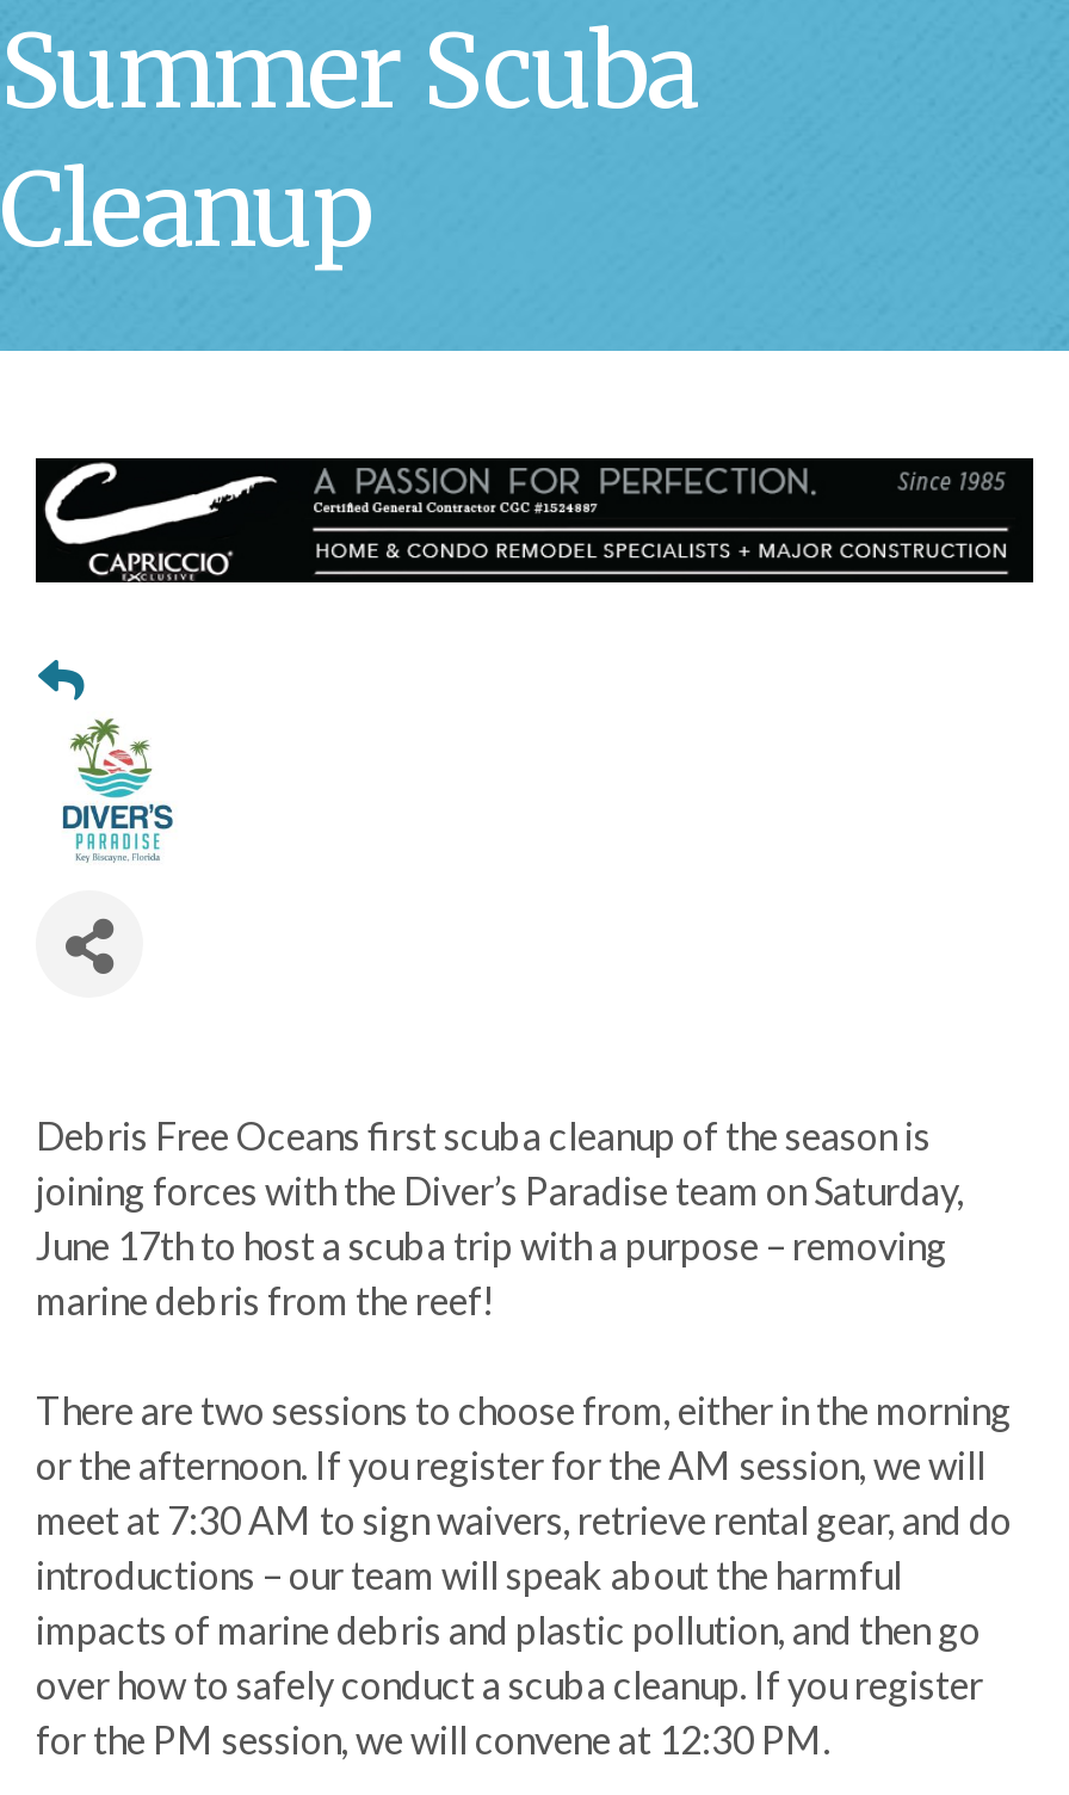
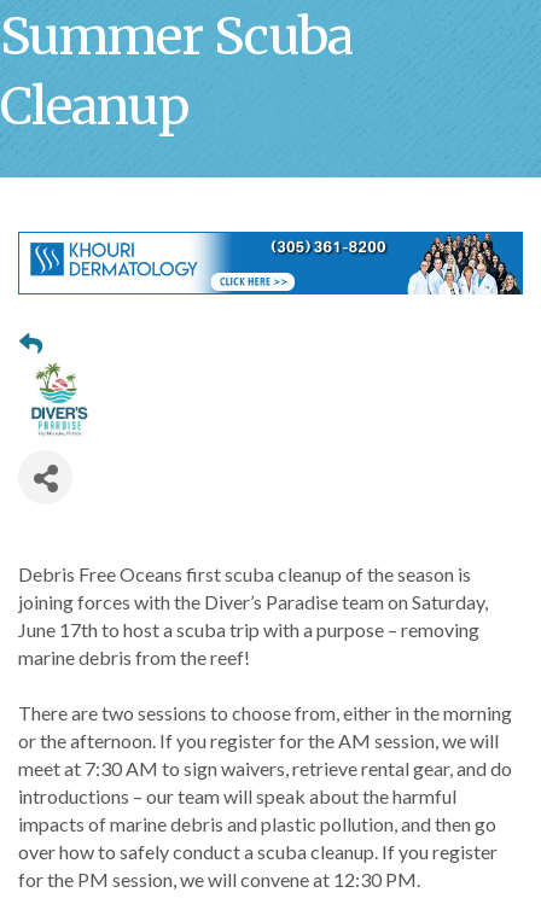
- [image]
+ [image]
